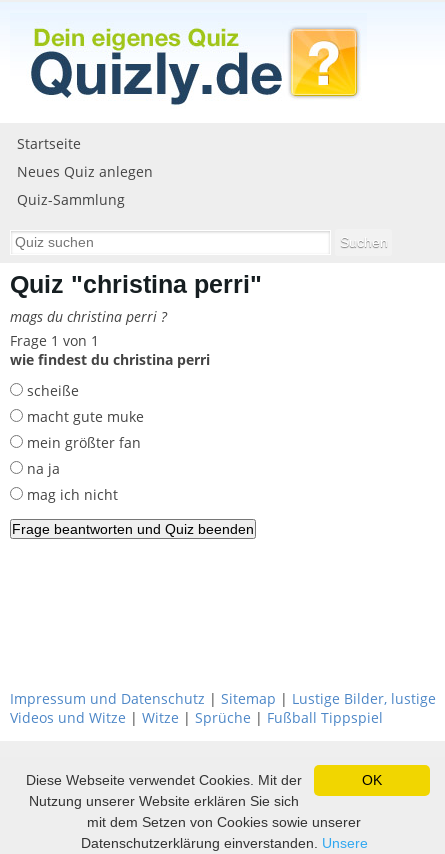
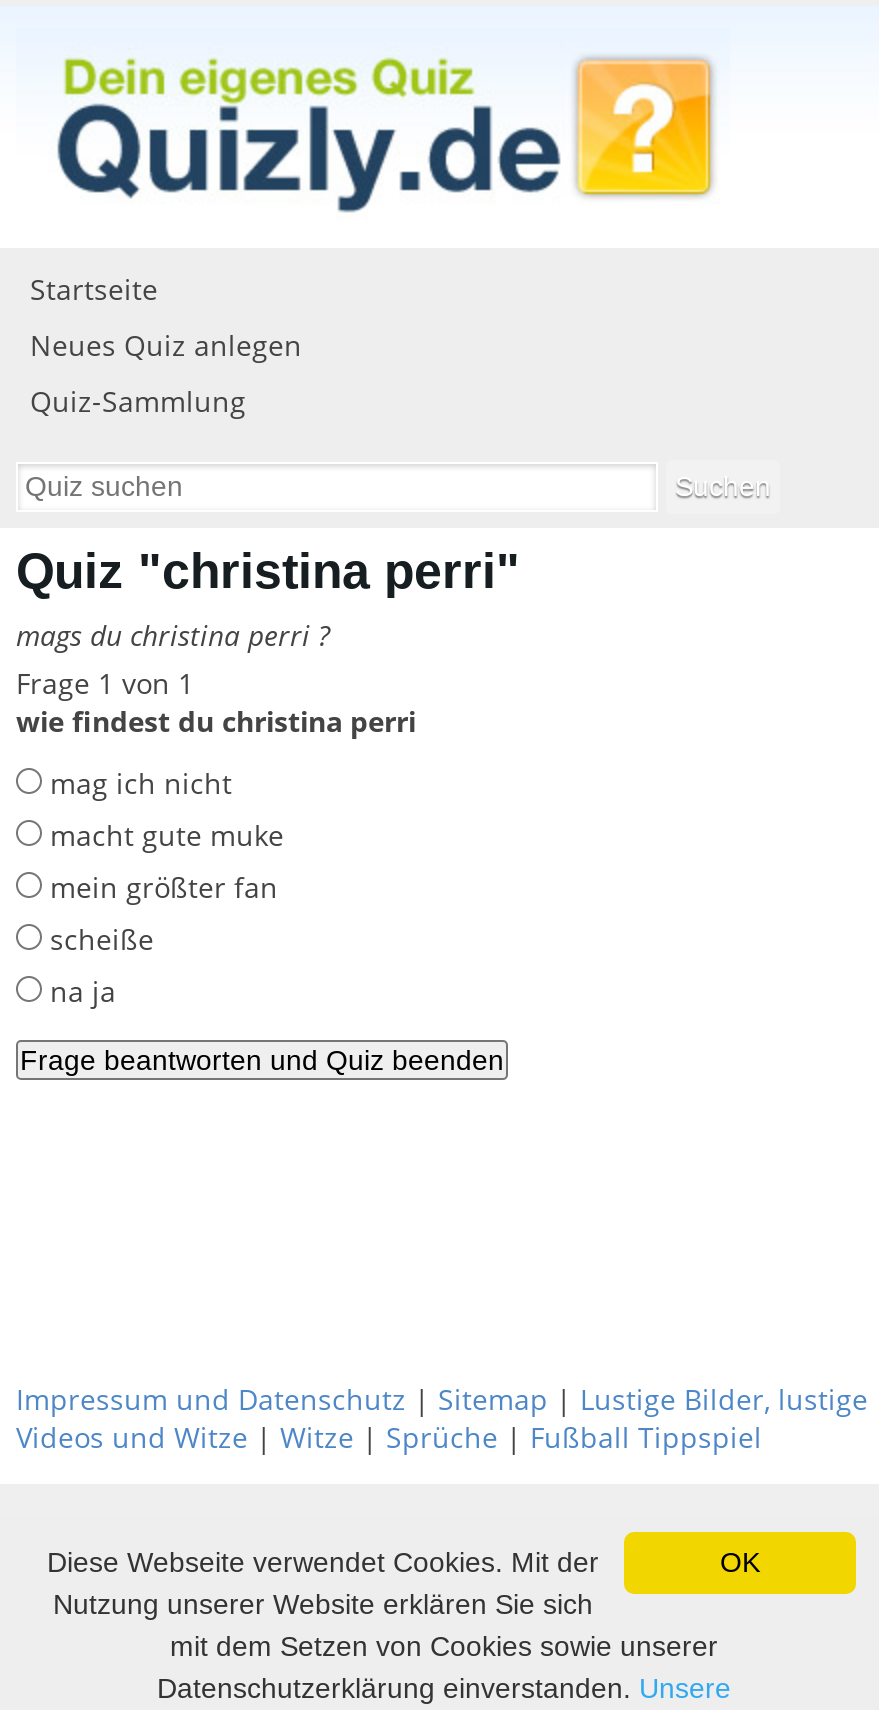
moved down: scheiße

moved down: na ja

moved up: mag ich nicht
